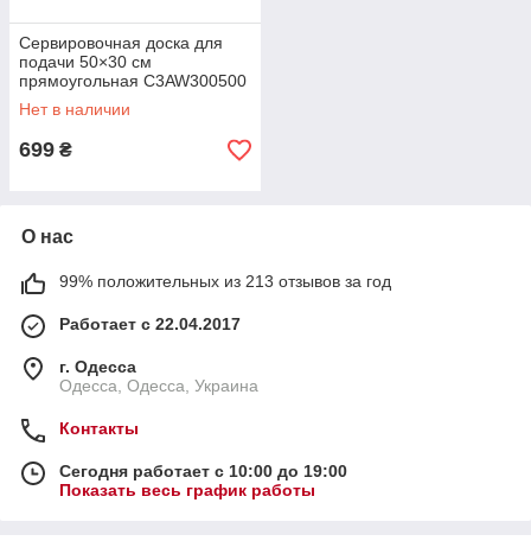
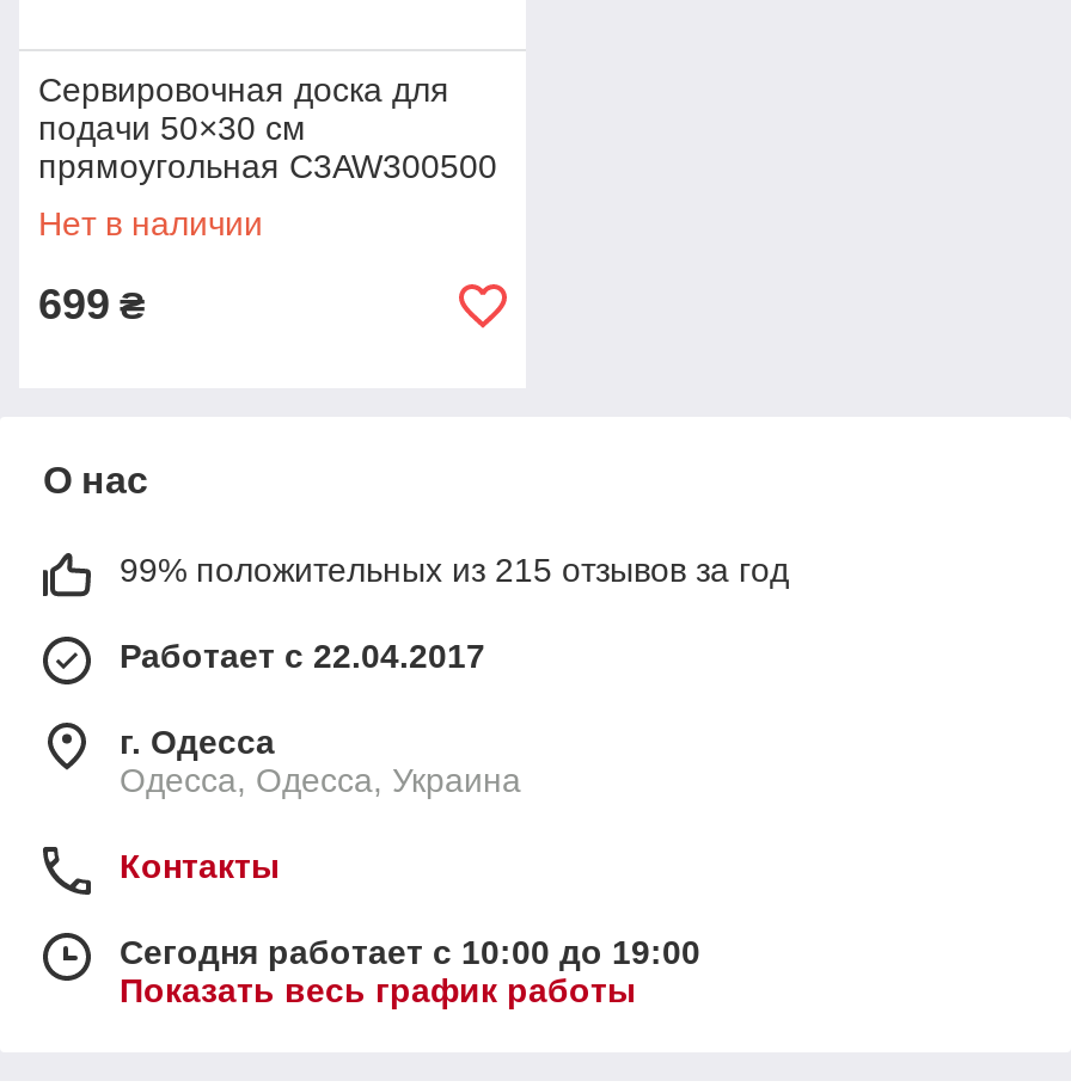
- 99% положительных из 213 отзывов за год
+ 99% положительных из 215 отзывов за год
